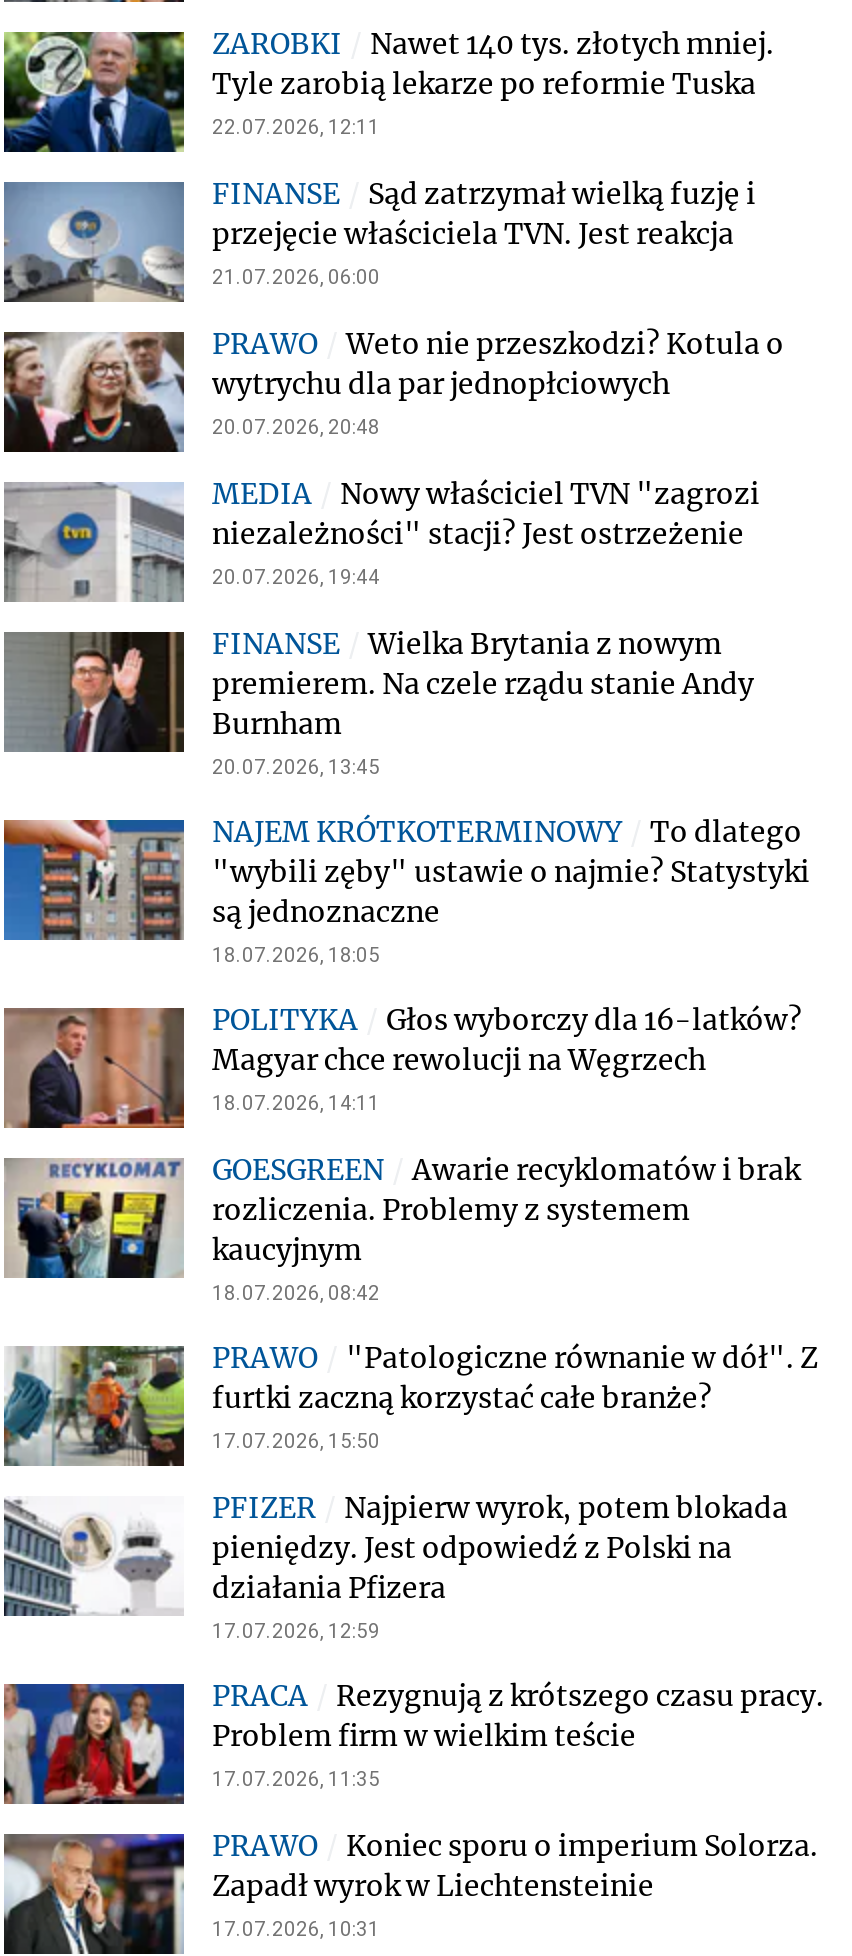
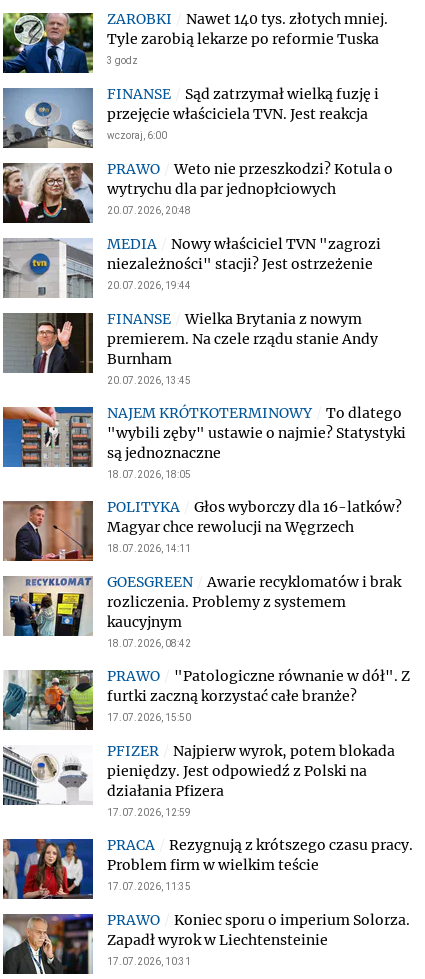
- 22.07.2026, 12:11
+ 3 godz

- 21.07.2026, 06:00
+ wczoraj, 6:00
